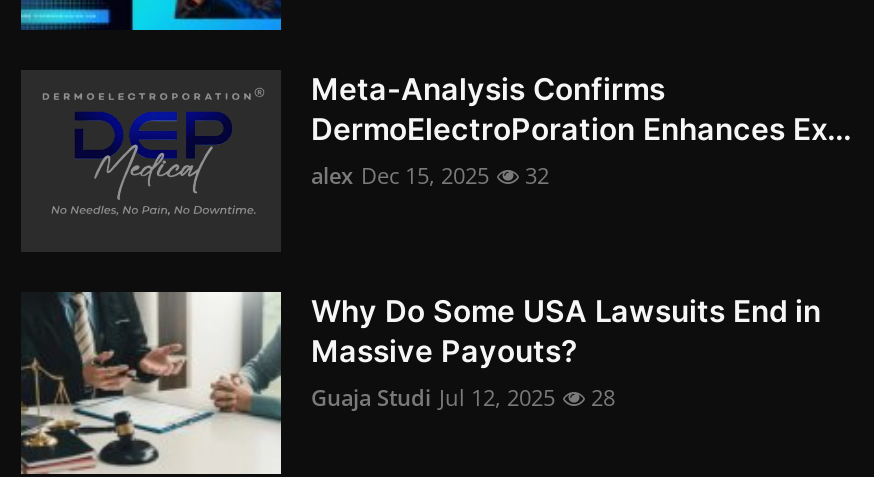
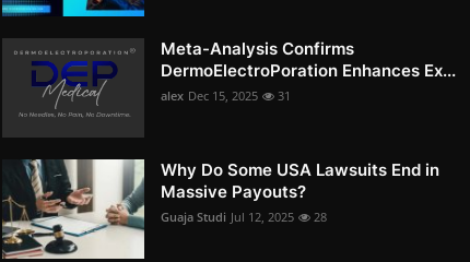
- alex Dec 15, 2025 32
+ alex Dec 15, 2025 31
